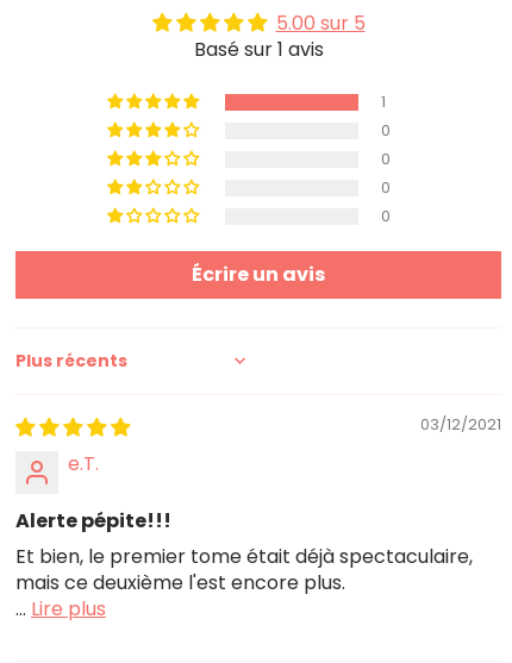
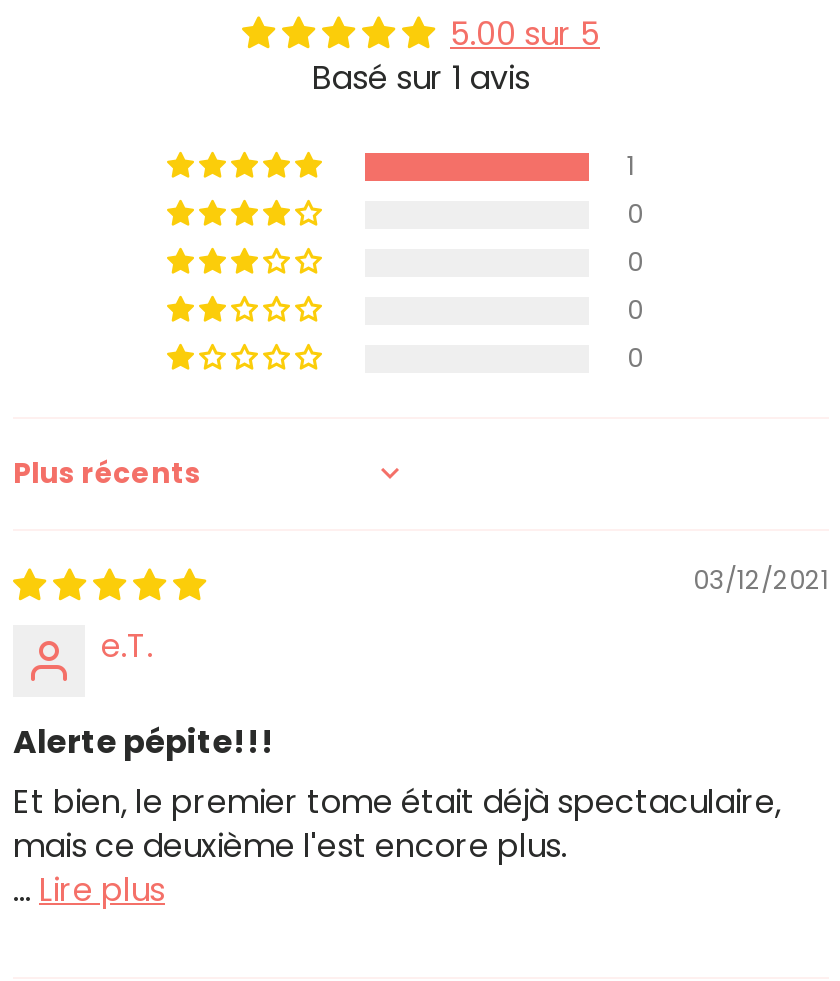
- Écrire un avis
